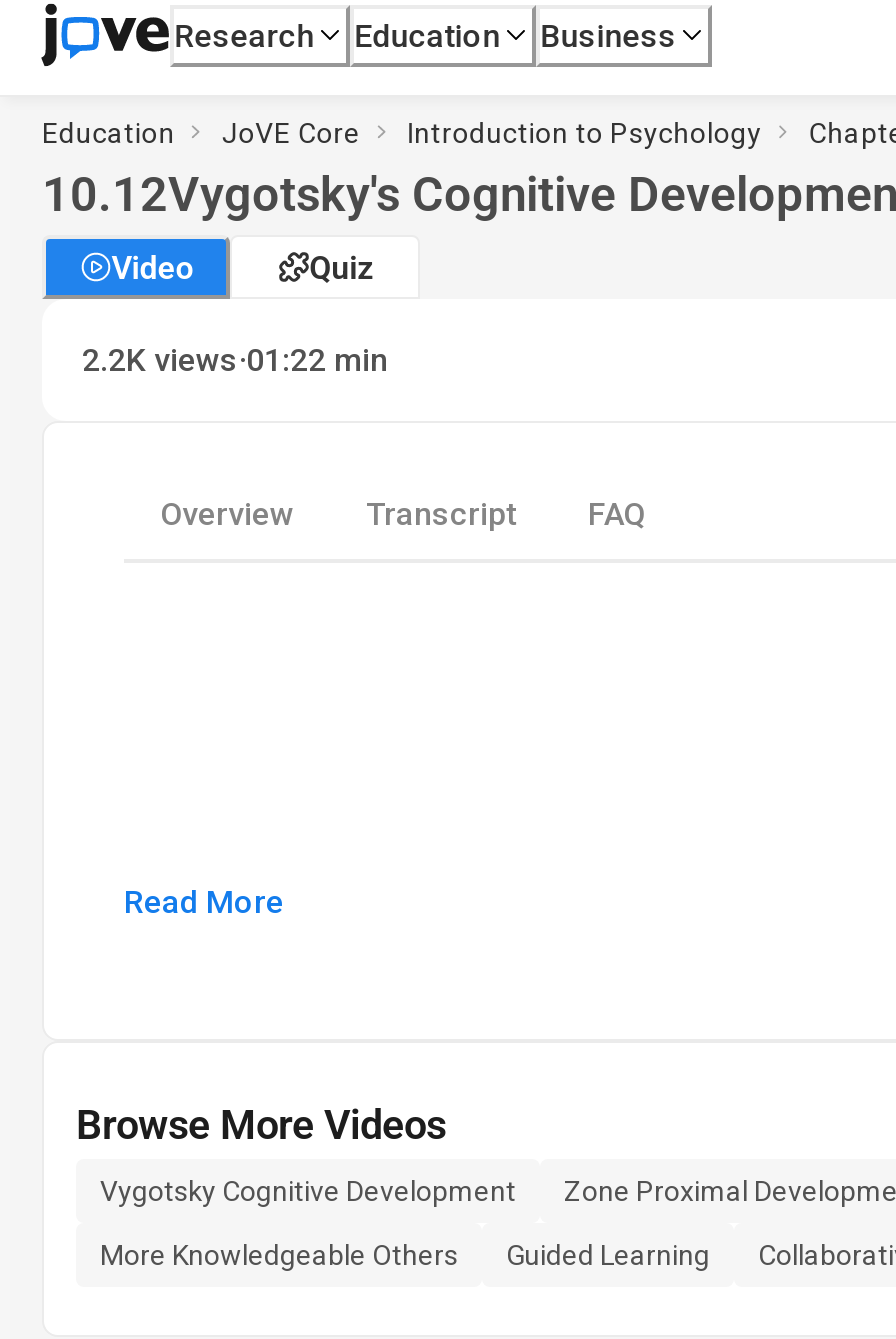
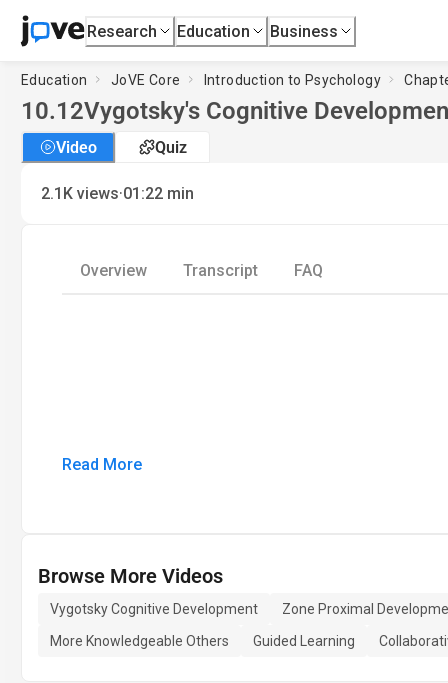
- 2.2K views·01:22 min
+ 2.1K views·01:22 min
